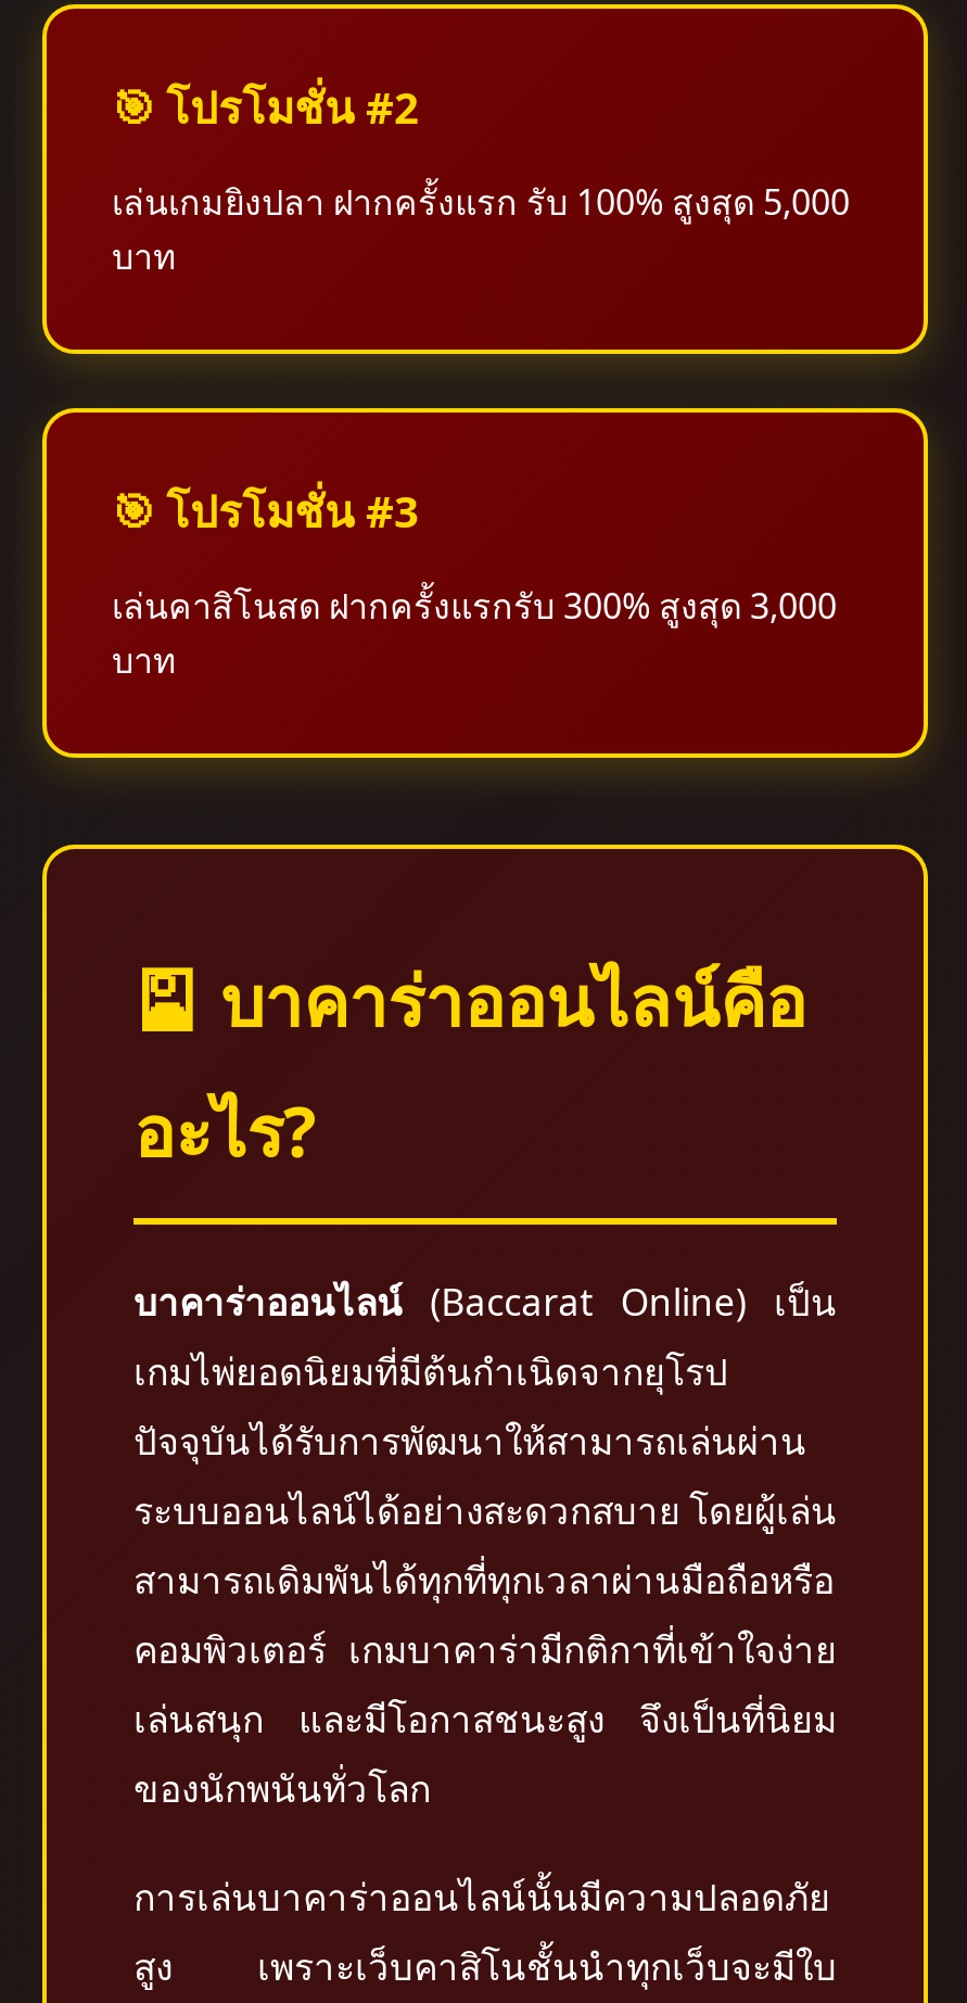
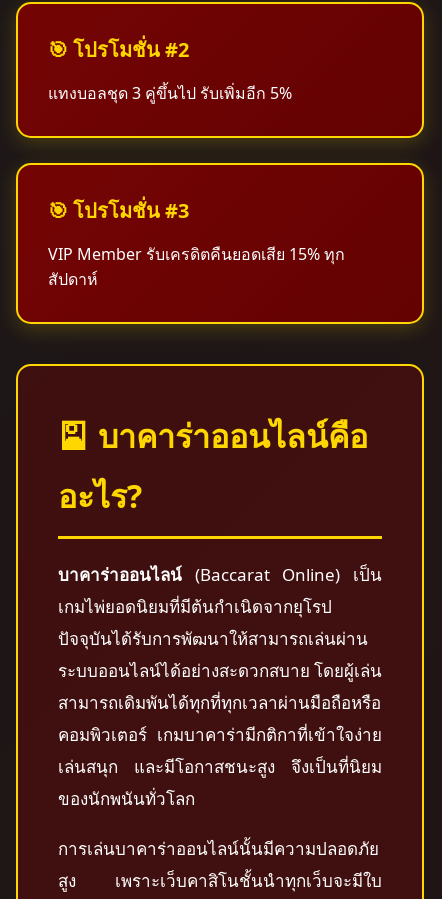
- เล่นเกมยิงปลา ฝากครั้งแรก รับ 100% สูงสุด 5,000
- บาท
+ แทงบอลชุด 3 คู่ขึ้นไป รับเพิ่มอีก 5%

- เล่นคาสิโนสด ฝากครั้งแรกรับ 300% สูงสุด 3,000
- บาท
+ VIP Member รับเครดิตคืนยอดเสีย 15% ทุก
+ สัปดาห์
